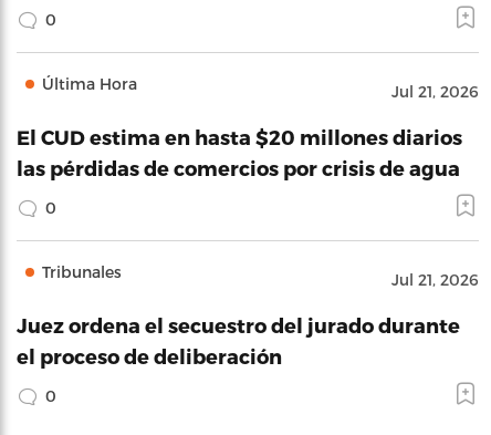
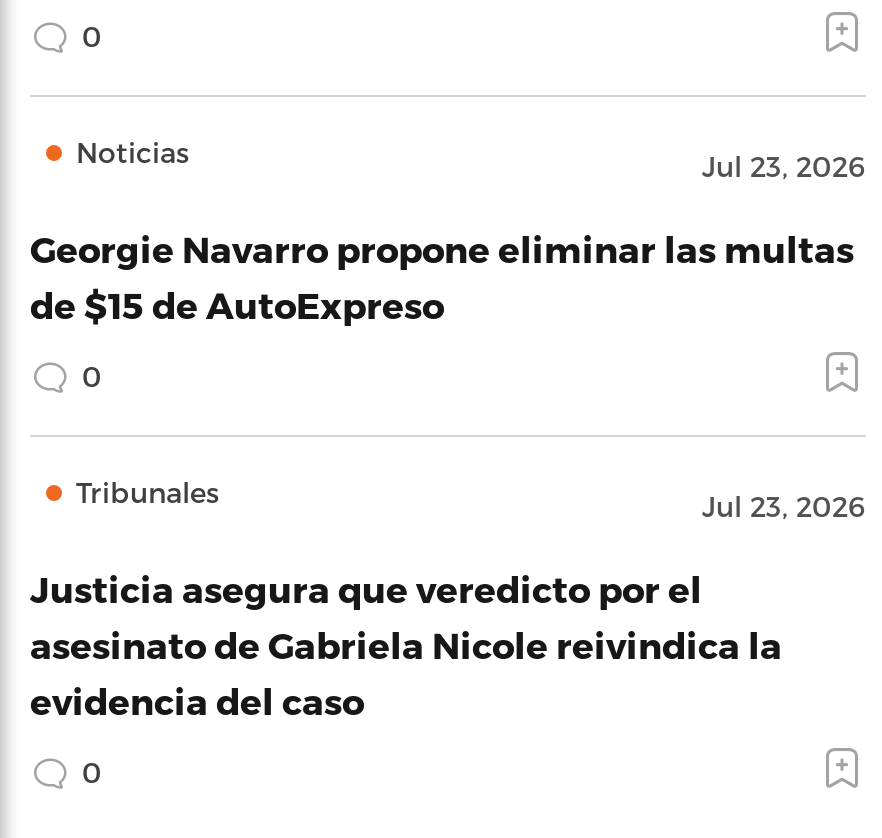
- Última Hora
- Jul 21, 2026
+ Noticias
+ Jul 23, 2026

- El CUD estima en hasta $20 millones diarios
- las pérdidas de comercios por crisis de agua
+ Georgie Navarro propone eliminar las multas
+ de $15 de AutoExpreso

- Jul 21, 2026
+ Jul 23, 2026

- Juez ordena el secuestro del jurado durante
- el proceso de deliberación
+ Justicia asegura que veredicto por el
+ asesinato de Gabriela Nicole reivindica la
+ evidencia del caso
